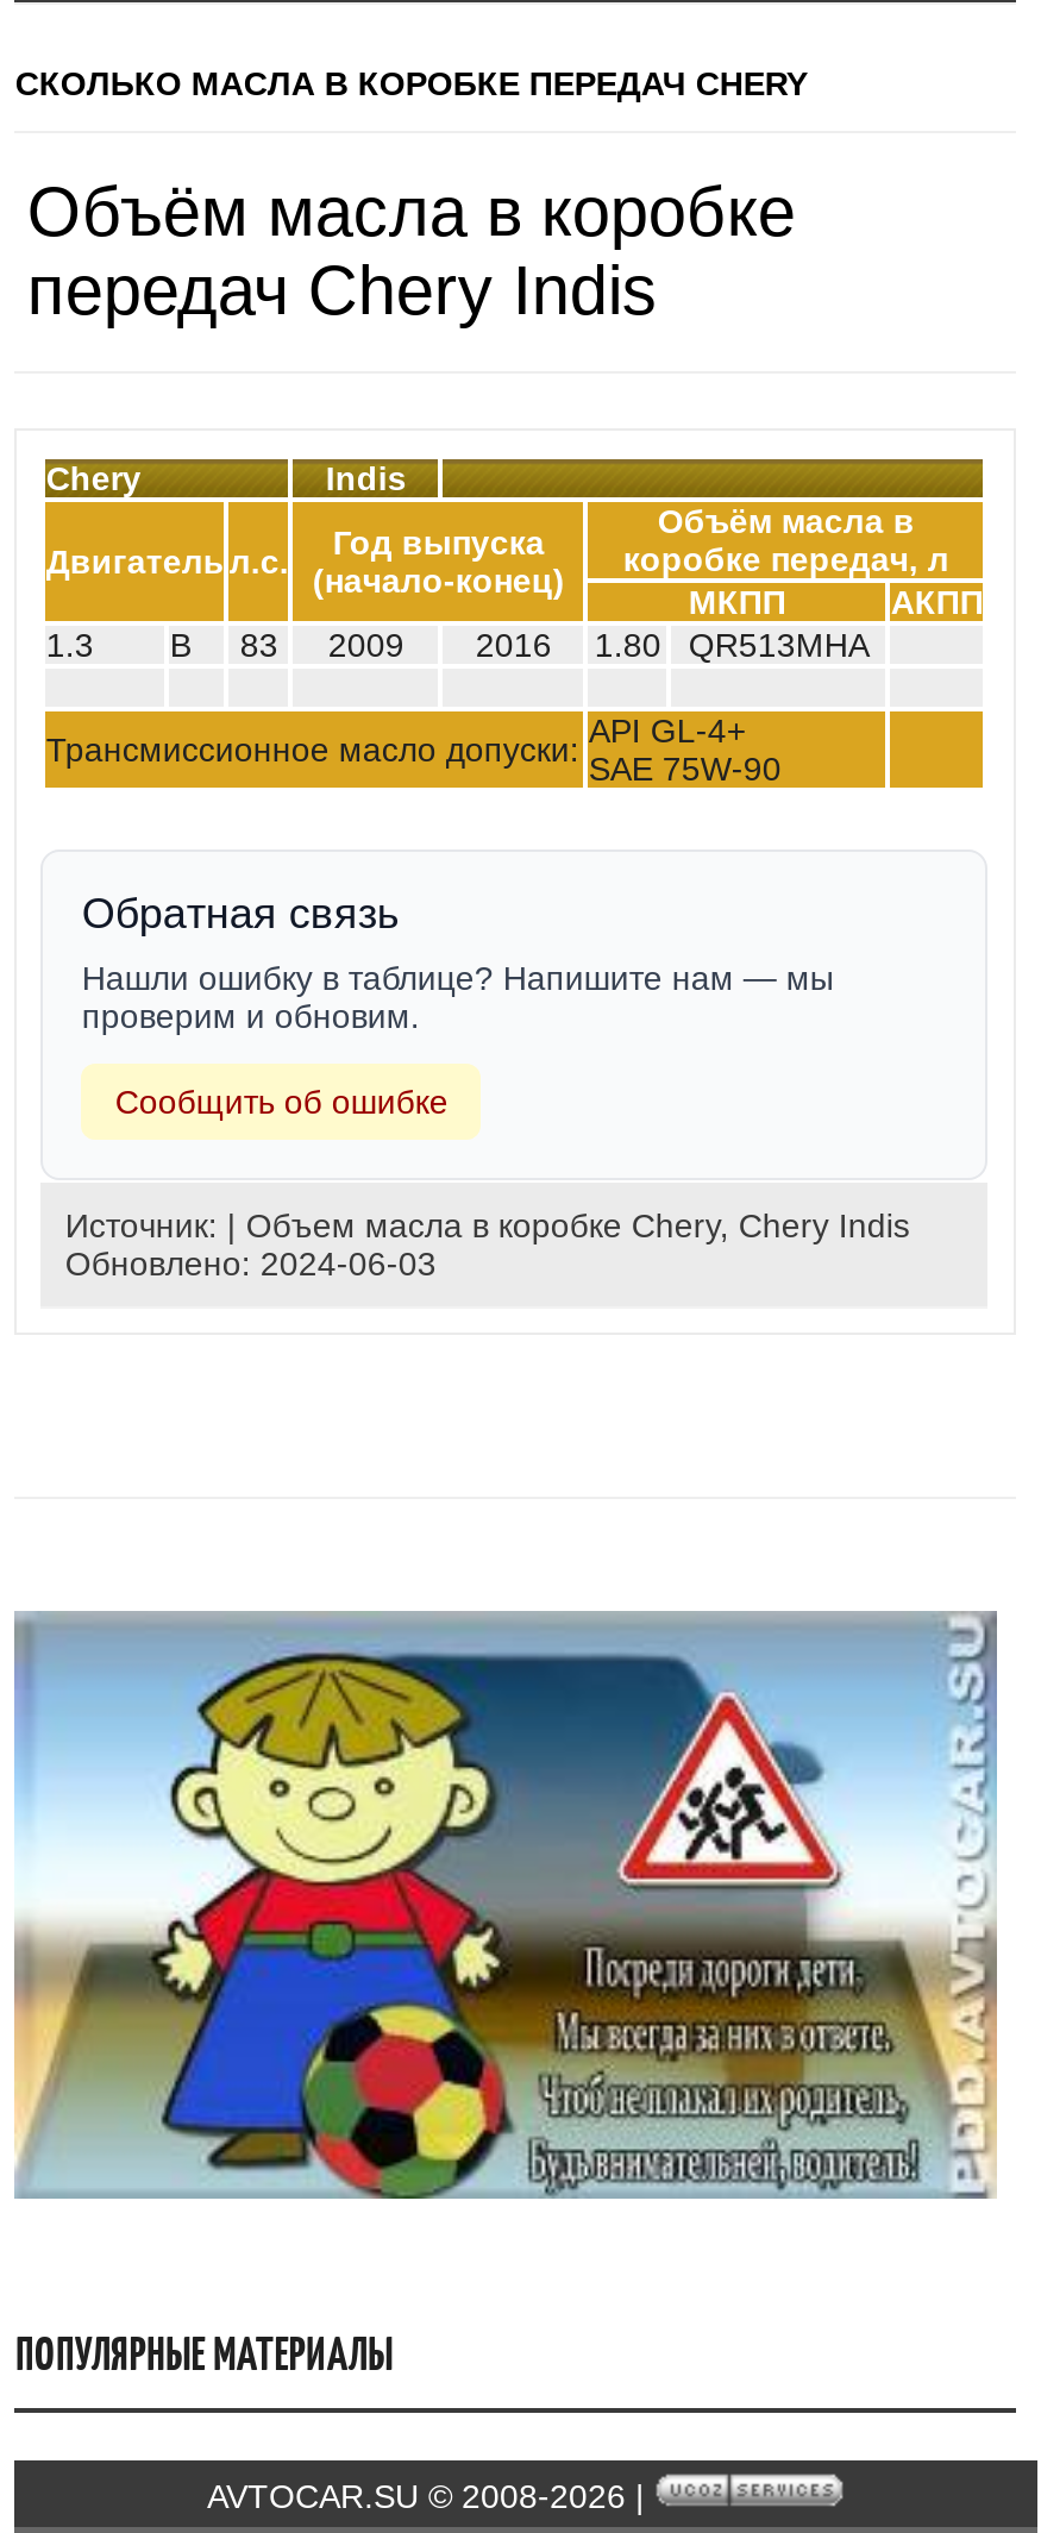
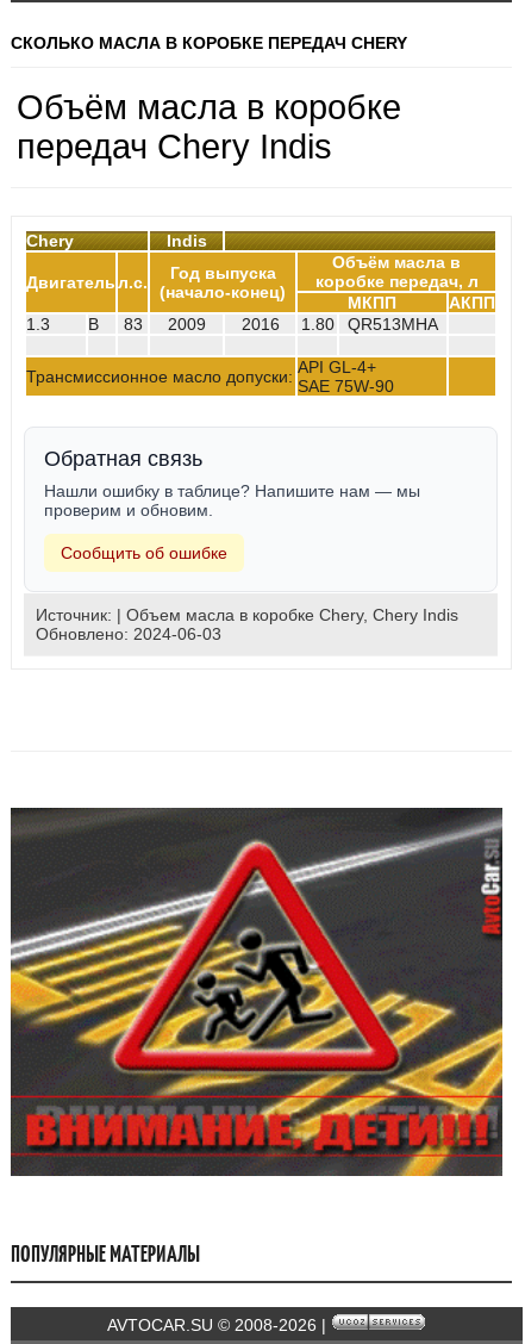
- [image]
+ [image]
